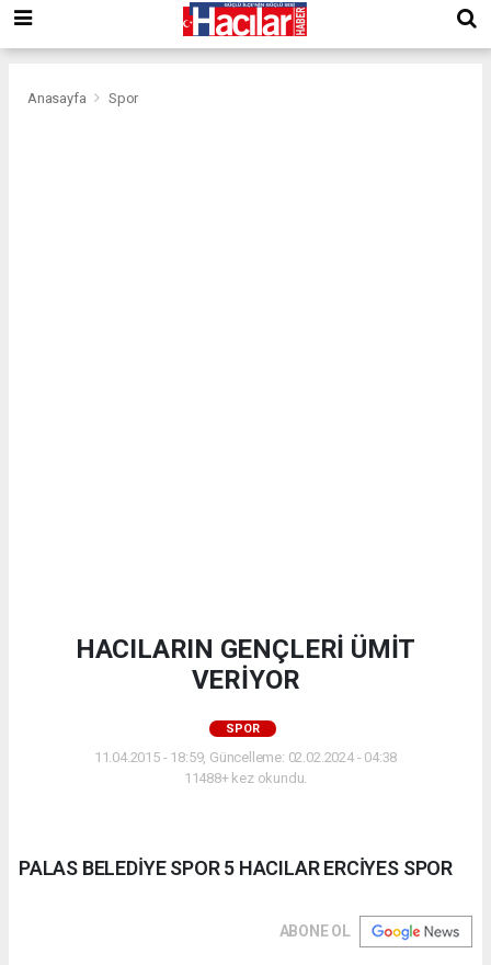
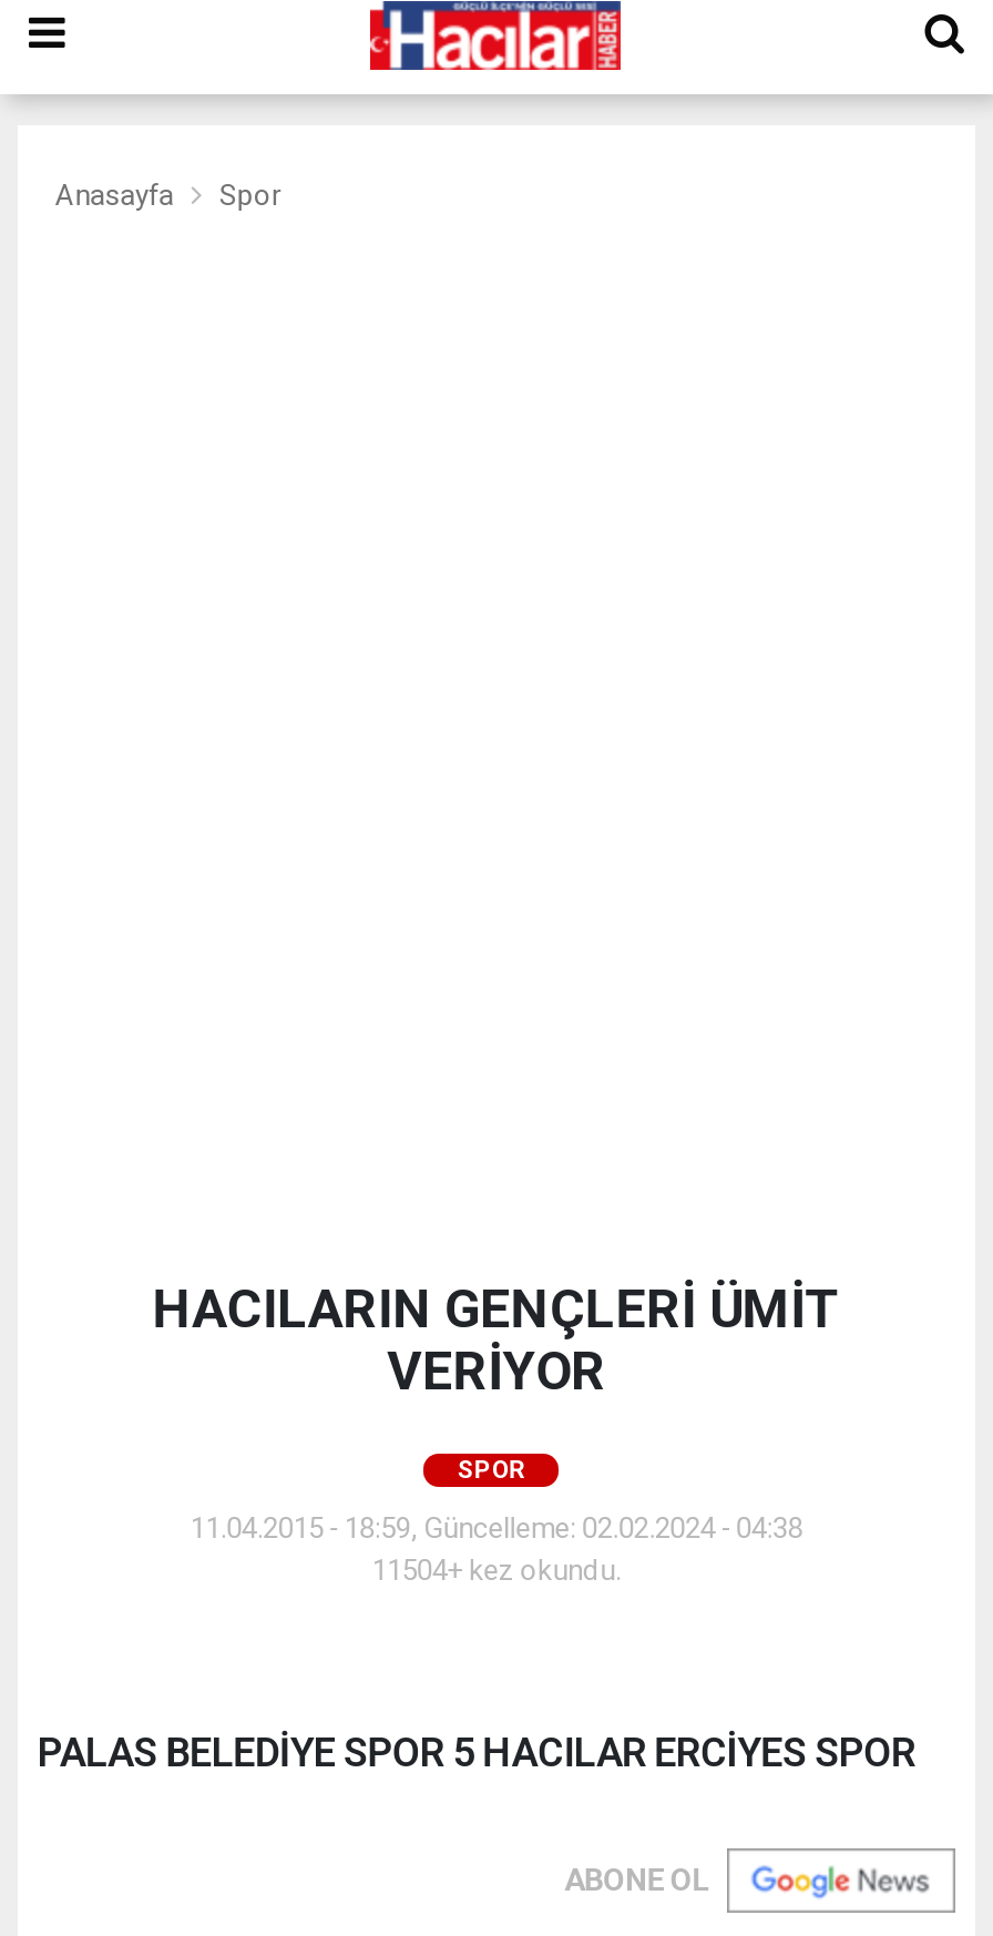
- 11488+ kez okundu.
+ 11504+ kez okundu.
